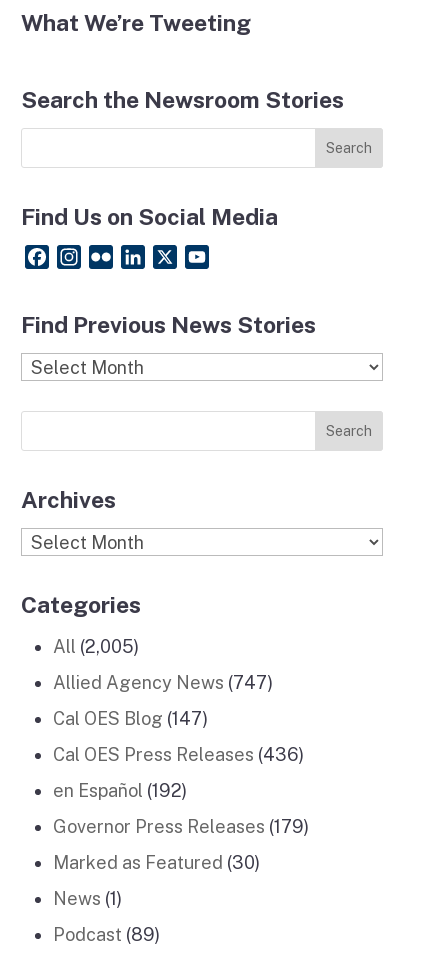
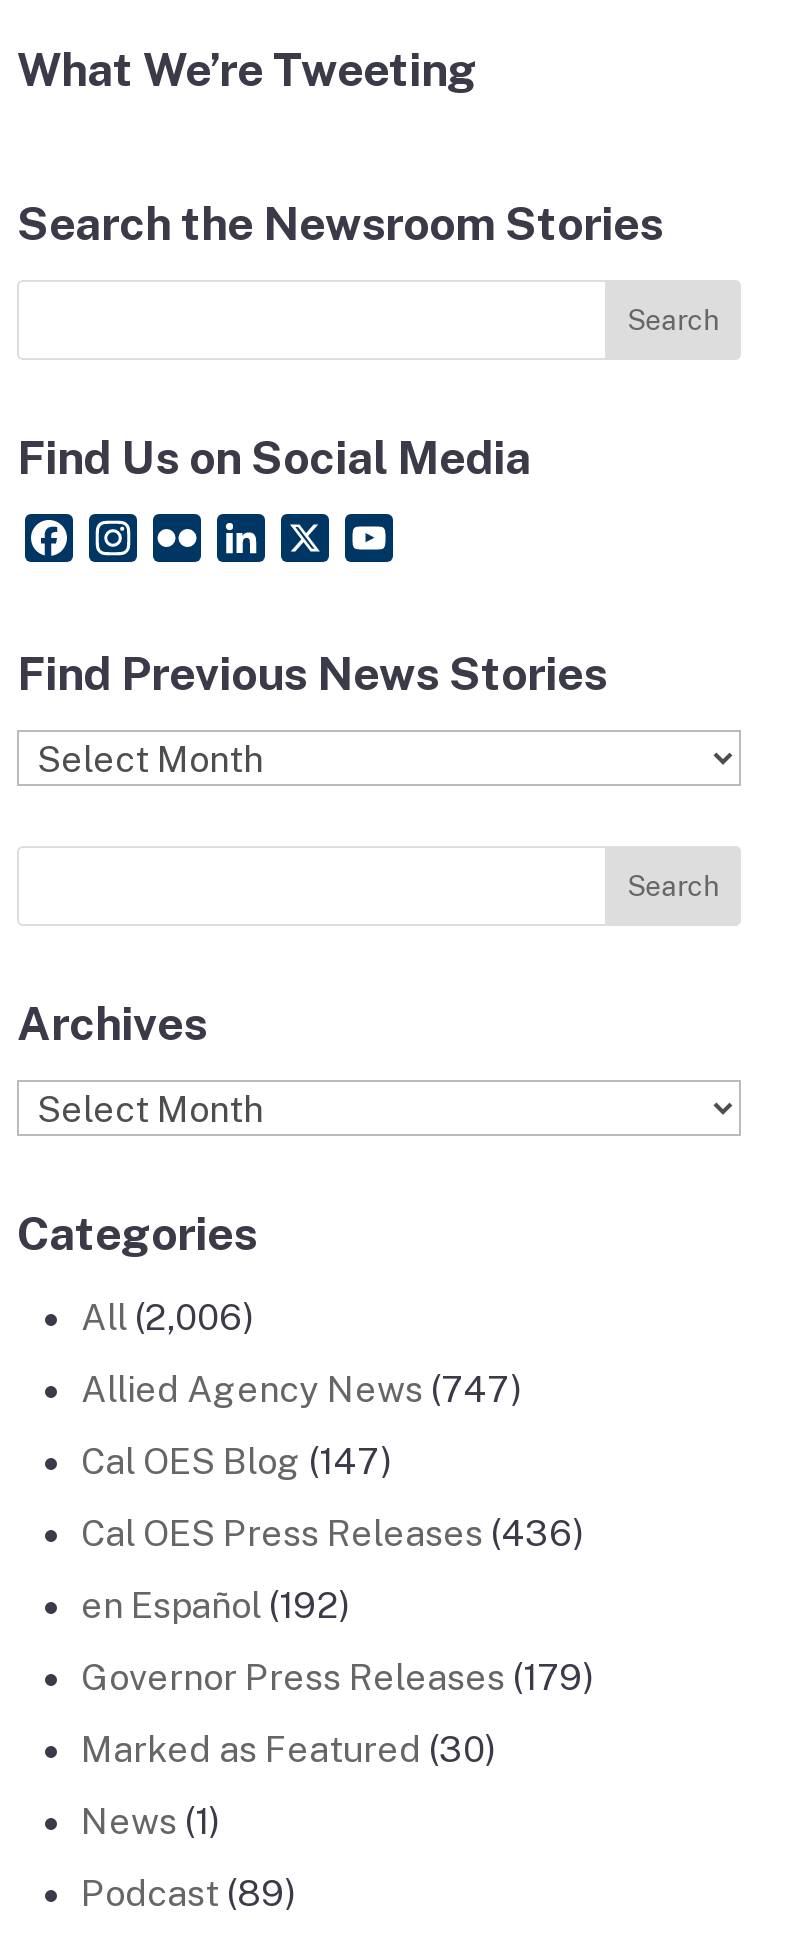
- All (2,005)
+ All (2,006)
